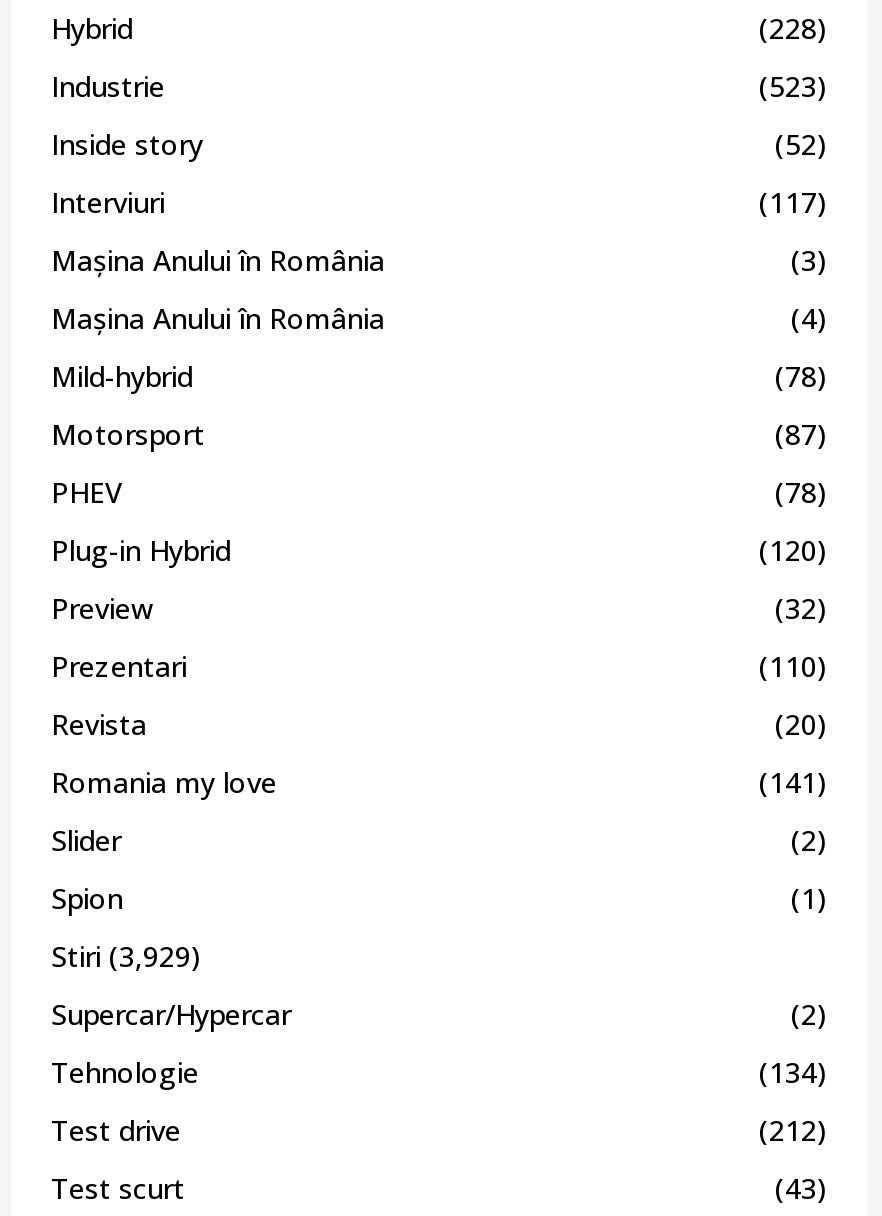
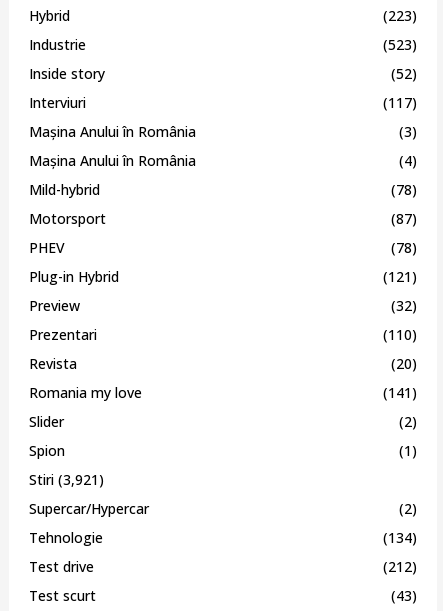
- (228)
+ (223)

- (120)
+ (121)

- Stiri (3,929)
+ Stiri (3,921)
